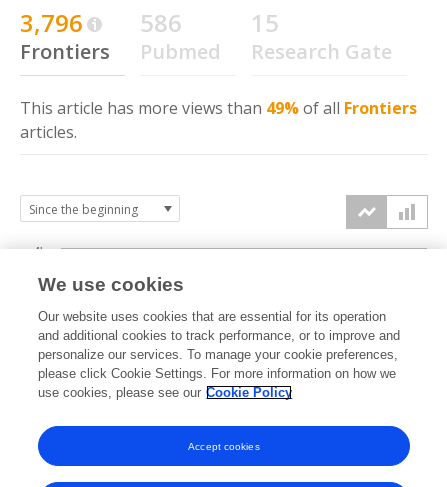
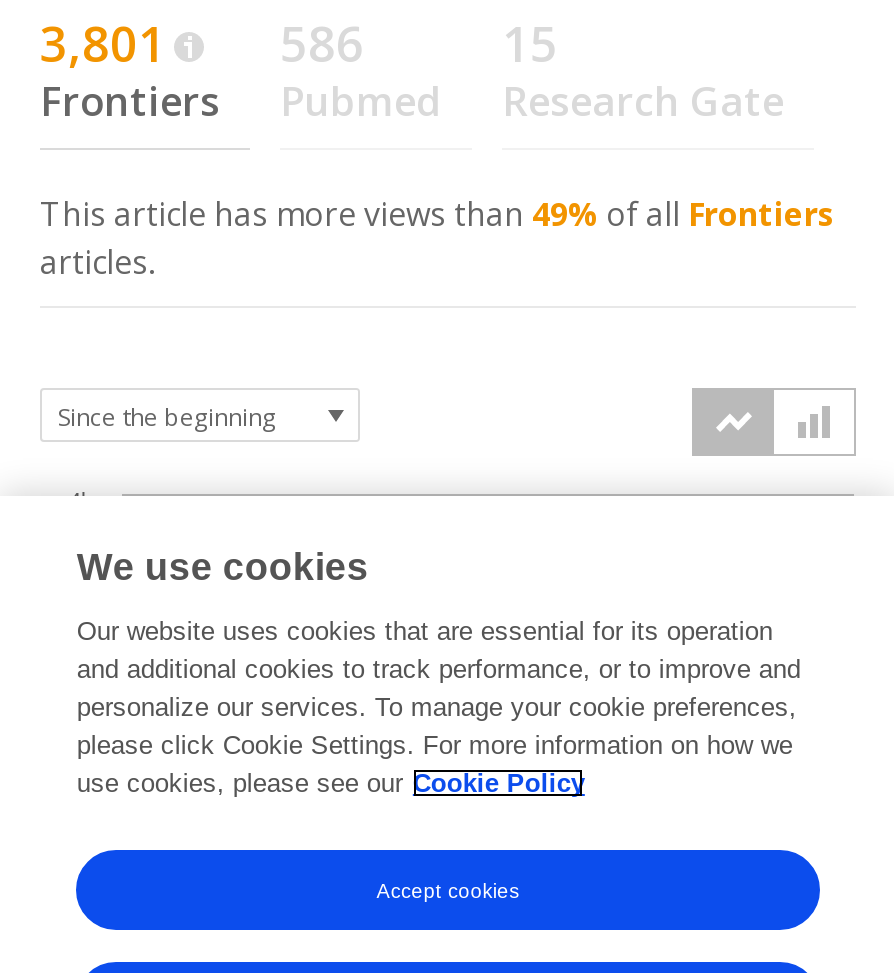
- 3,796
+ 3,801
